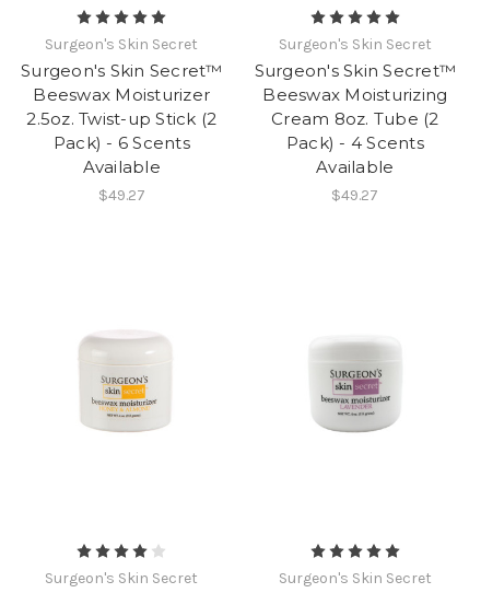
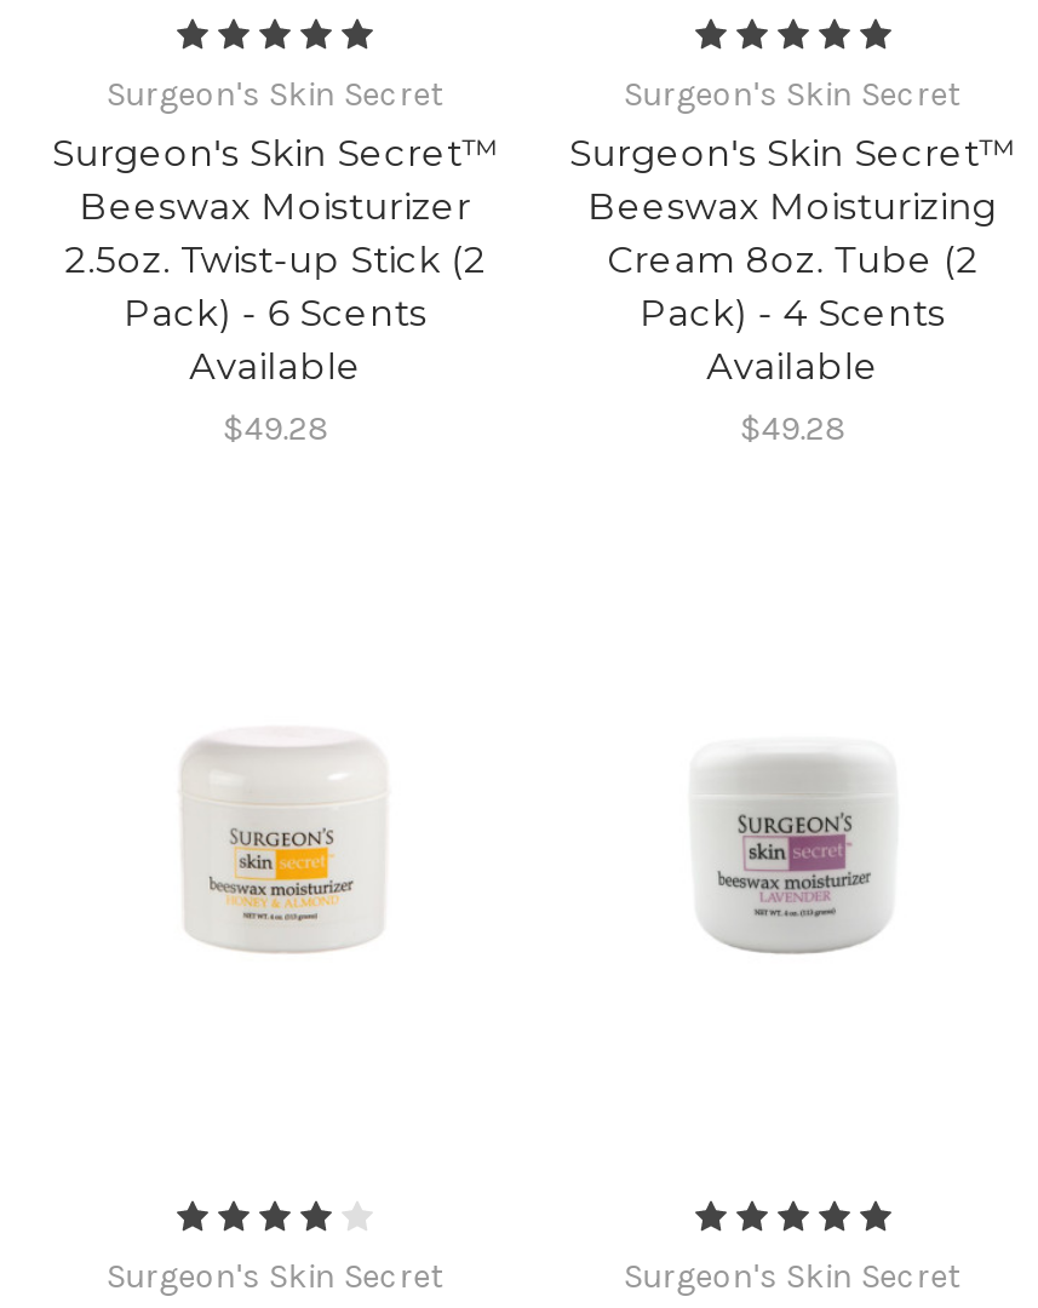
- $49.27
+ $49.28

- $49.27
+ $49.28
